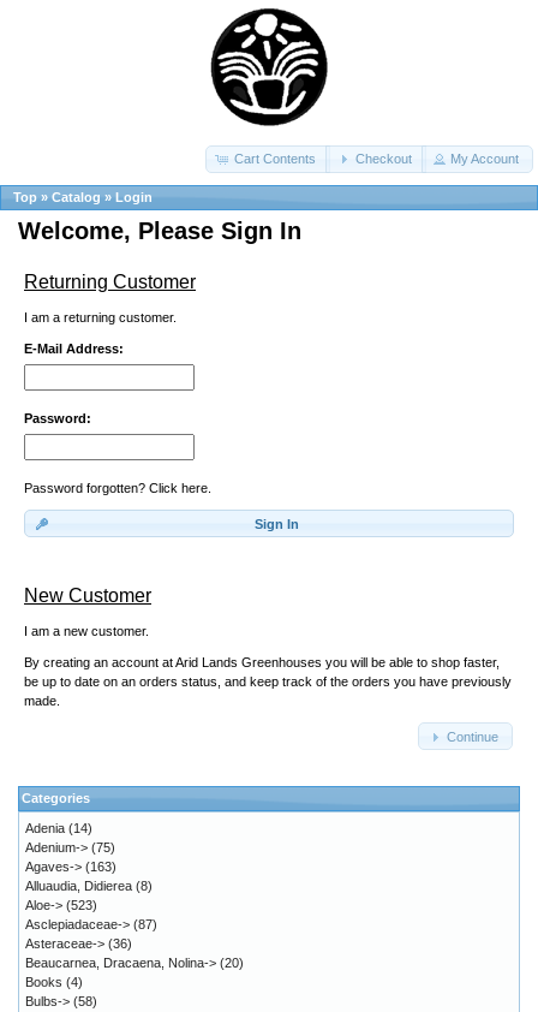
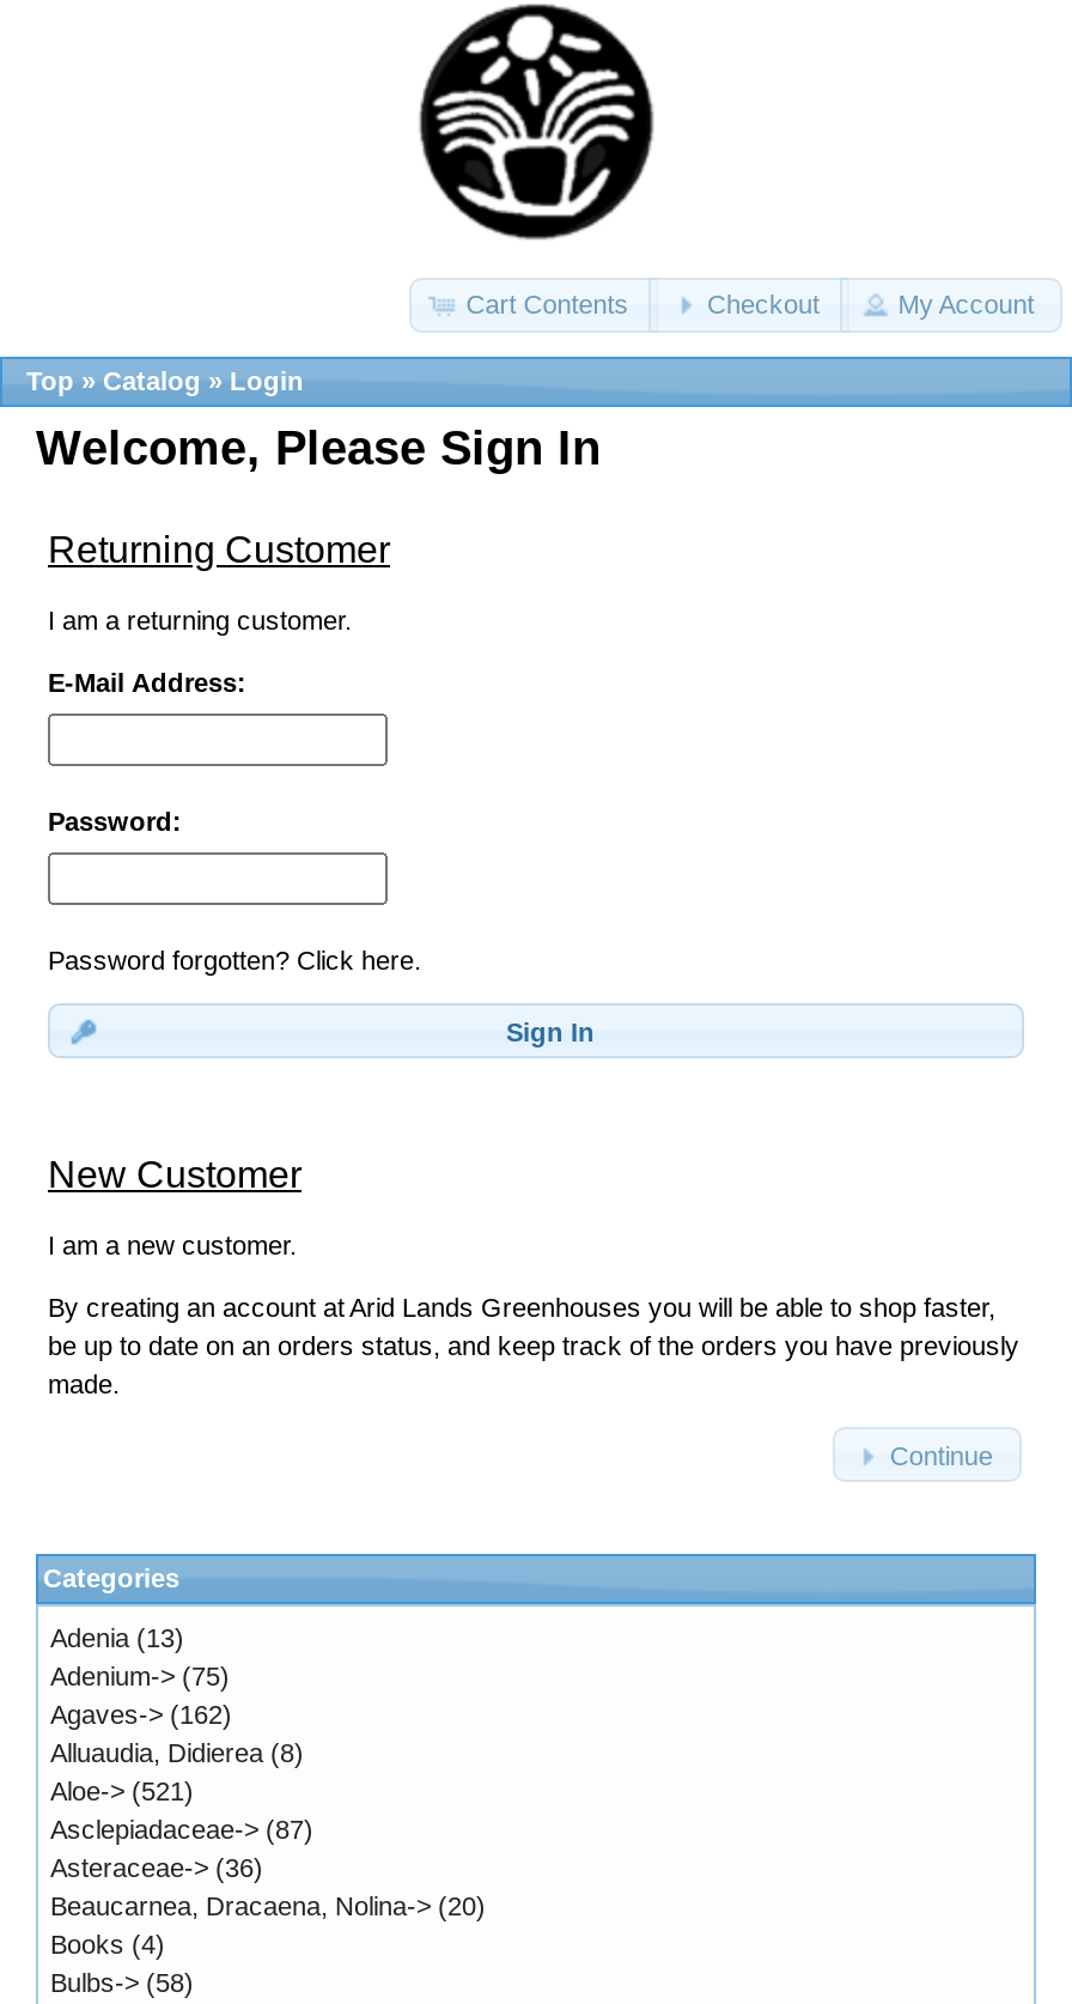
- Adenia (14)
+ Adenia (13)

- Agaves-> (163)
+ Agaves-> (162)

- Aloe-> (523)
+ Aloe-> (521)
